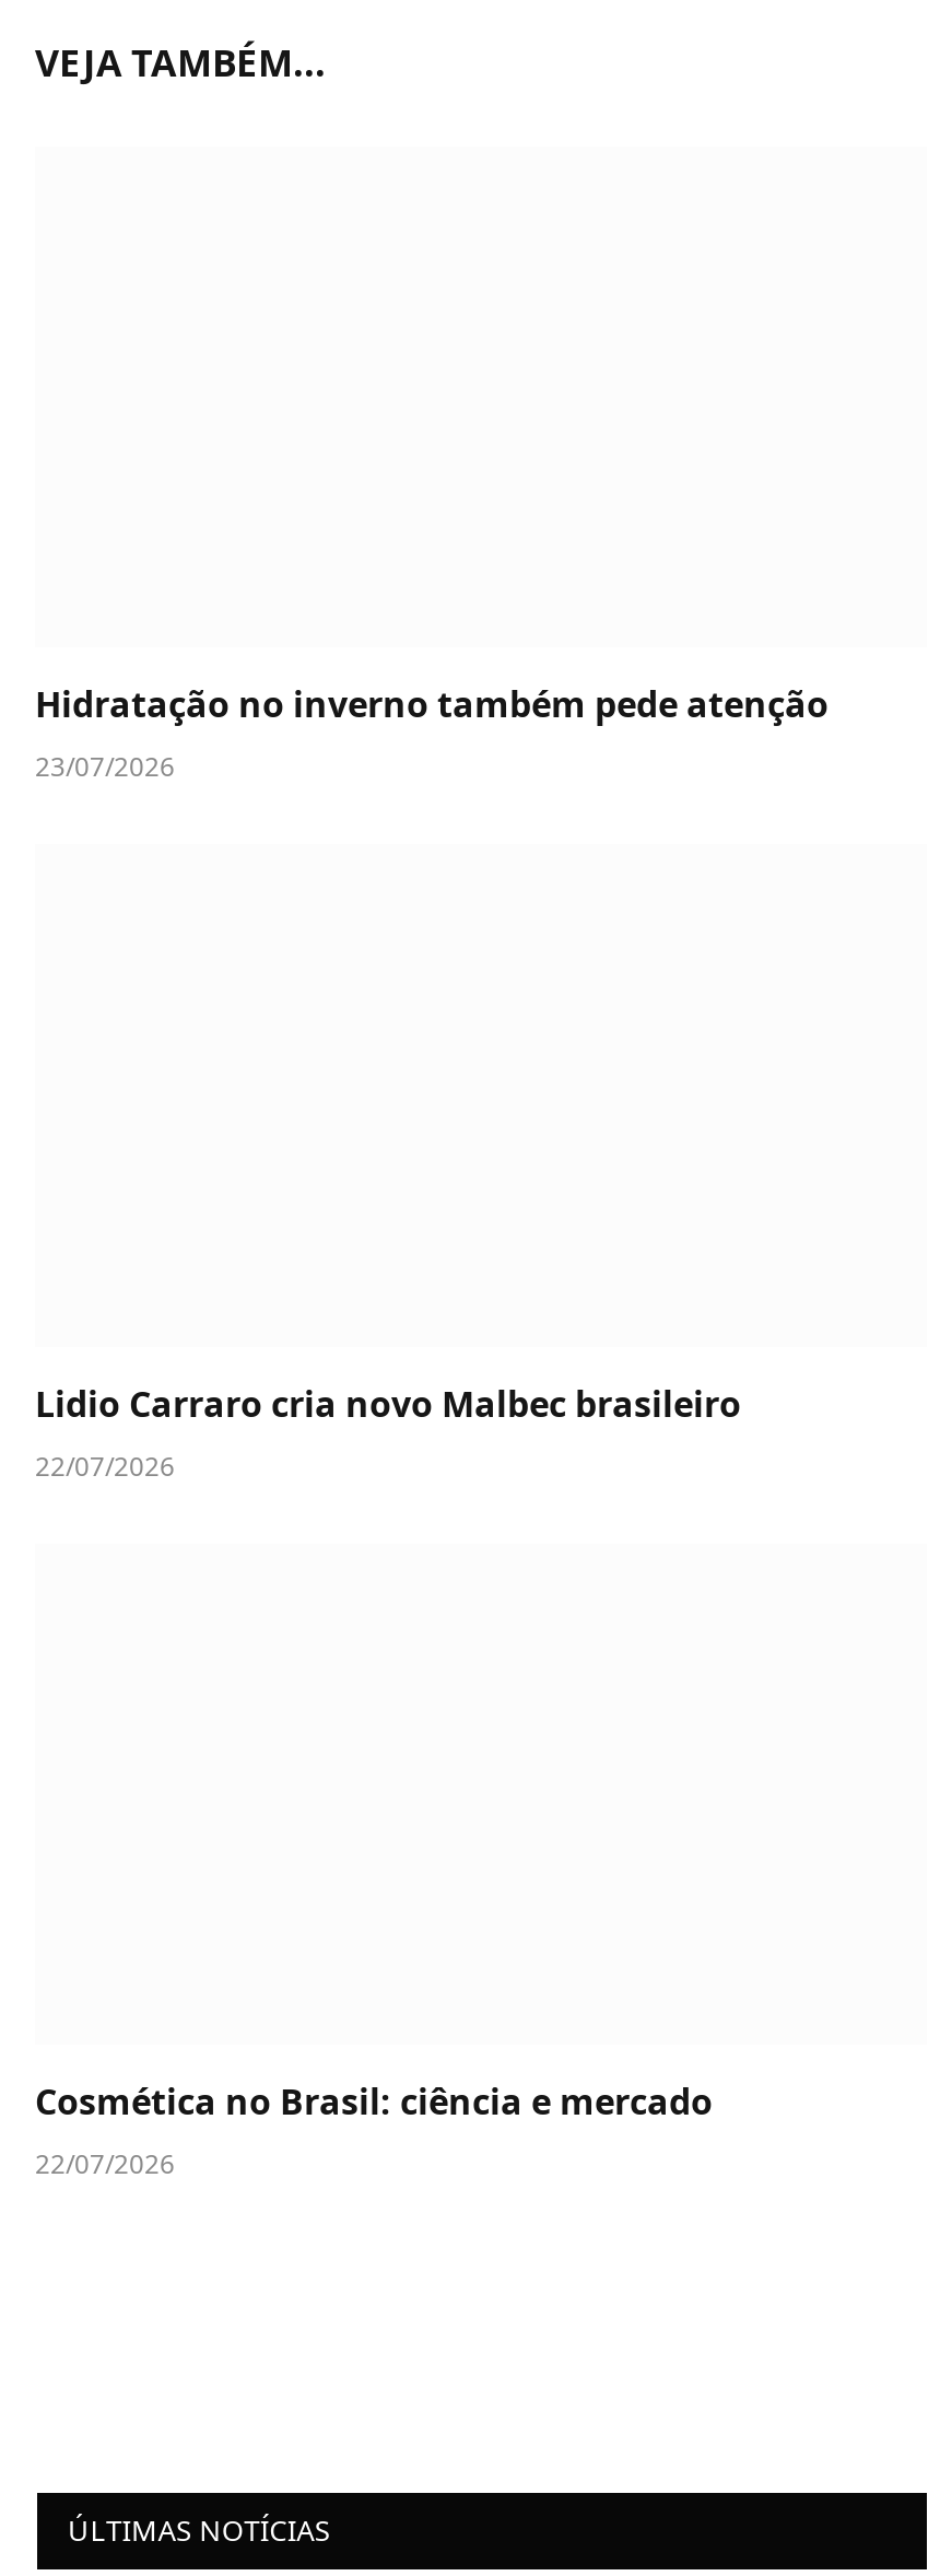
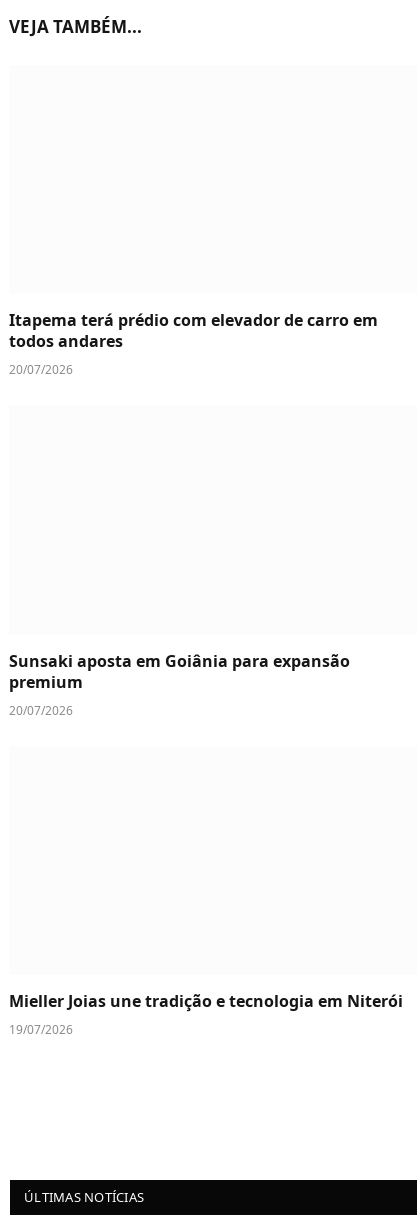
- Hidratação no inverno também pede atenção
- 23/07/2026
+ Itapema terá prédio com elevador de carro em
+ todos andares
+ 20/07/2026

- Lidio Carraro cria novo Malbec brasileiro
- 22/07/2026
+ Sunsaki aposta em Goiânia para expansão
+ premium
+ 20/07/2026

- Cosmética no Brasil: ciência e mercado
- 22/07/2026
+ Mieller Joias une tradição e tecnologia em Niterói
+ 19/07/2026
